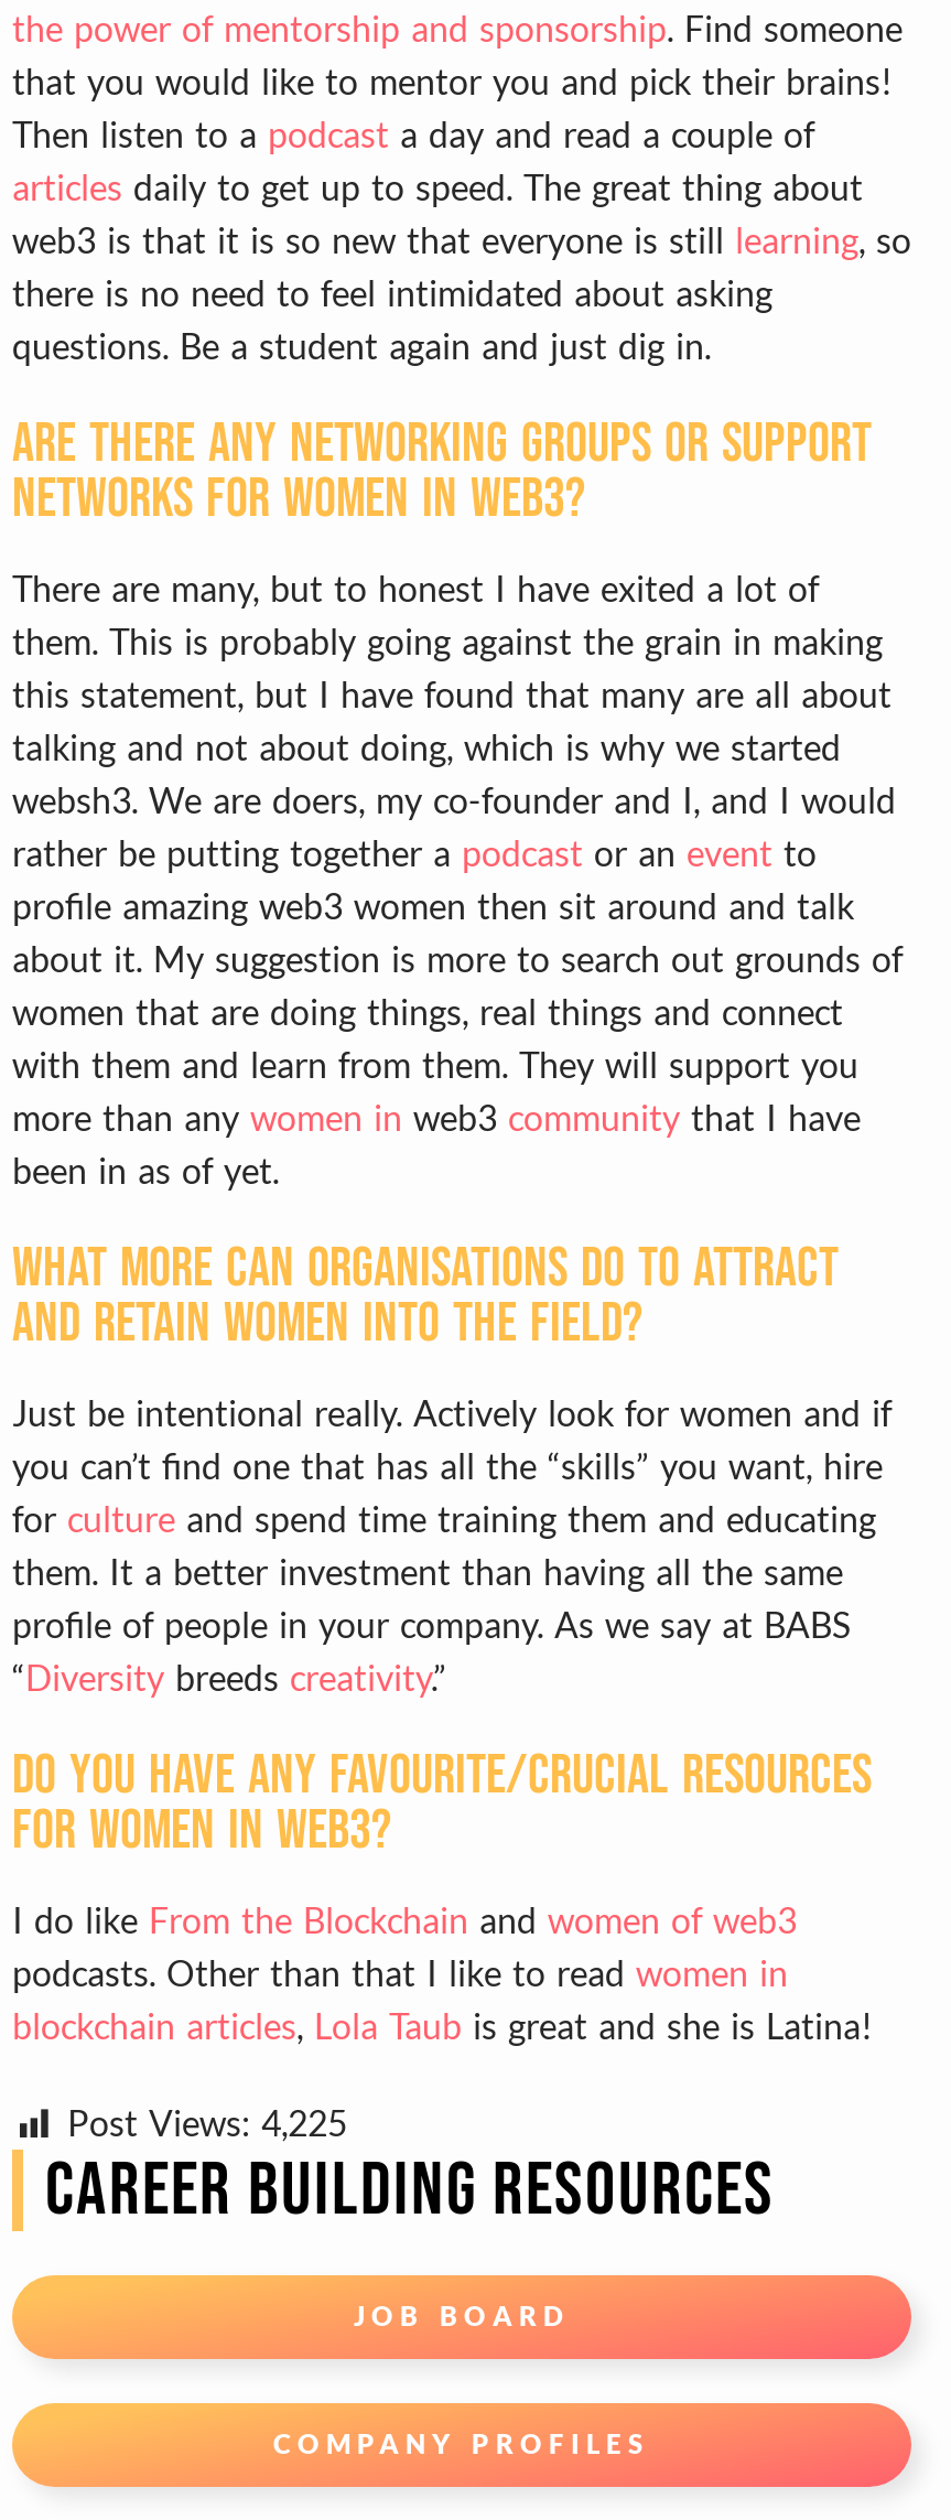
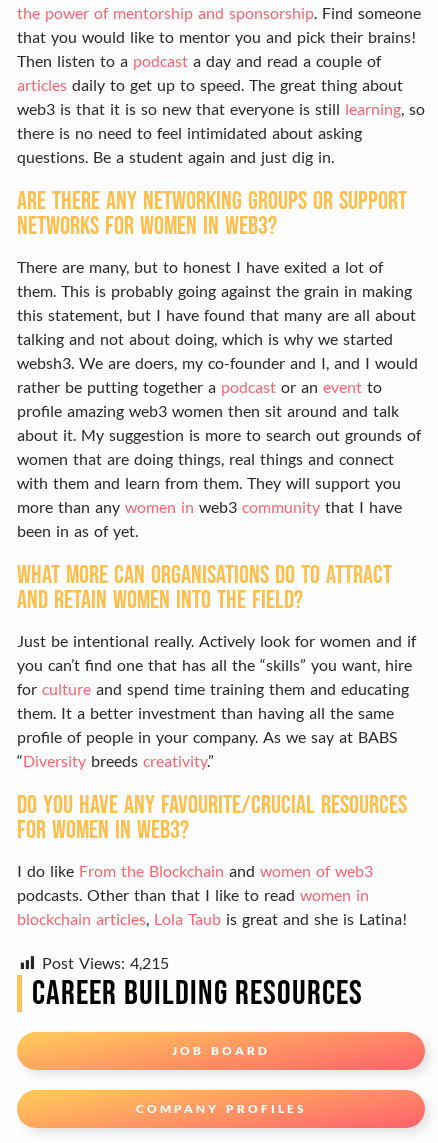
- Post Views: 4,225
+ Post Views: 4,215
